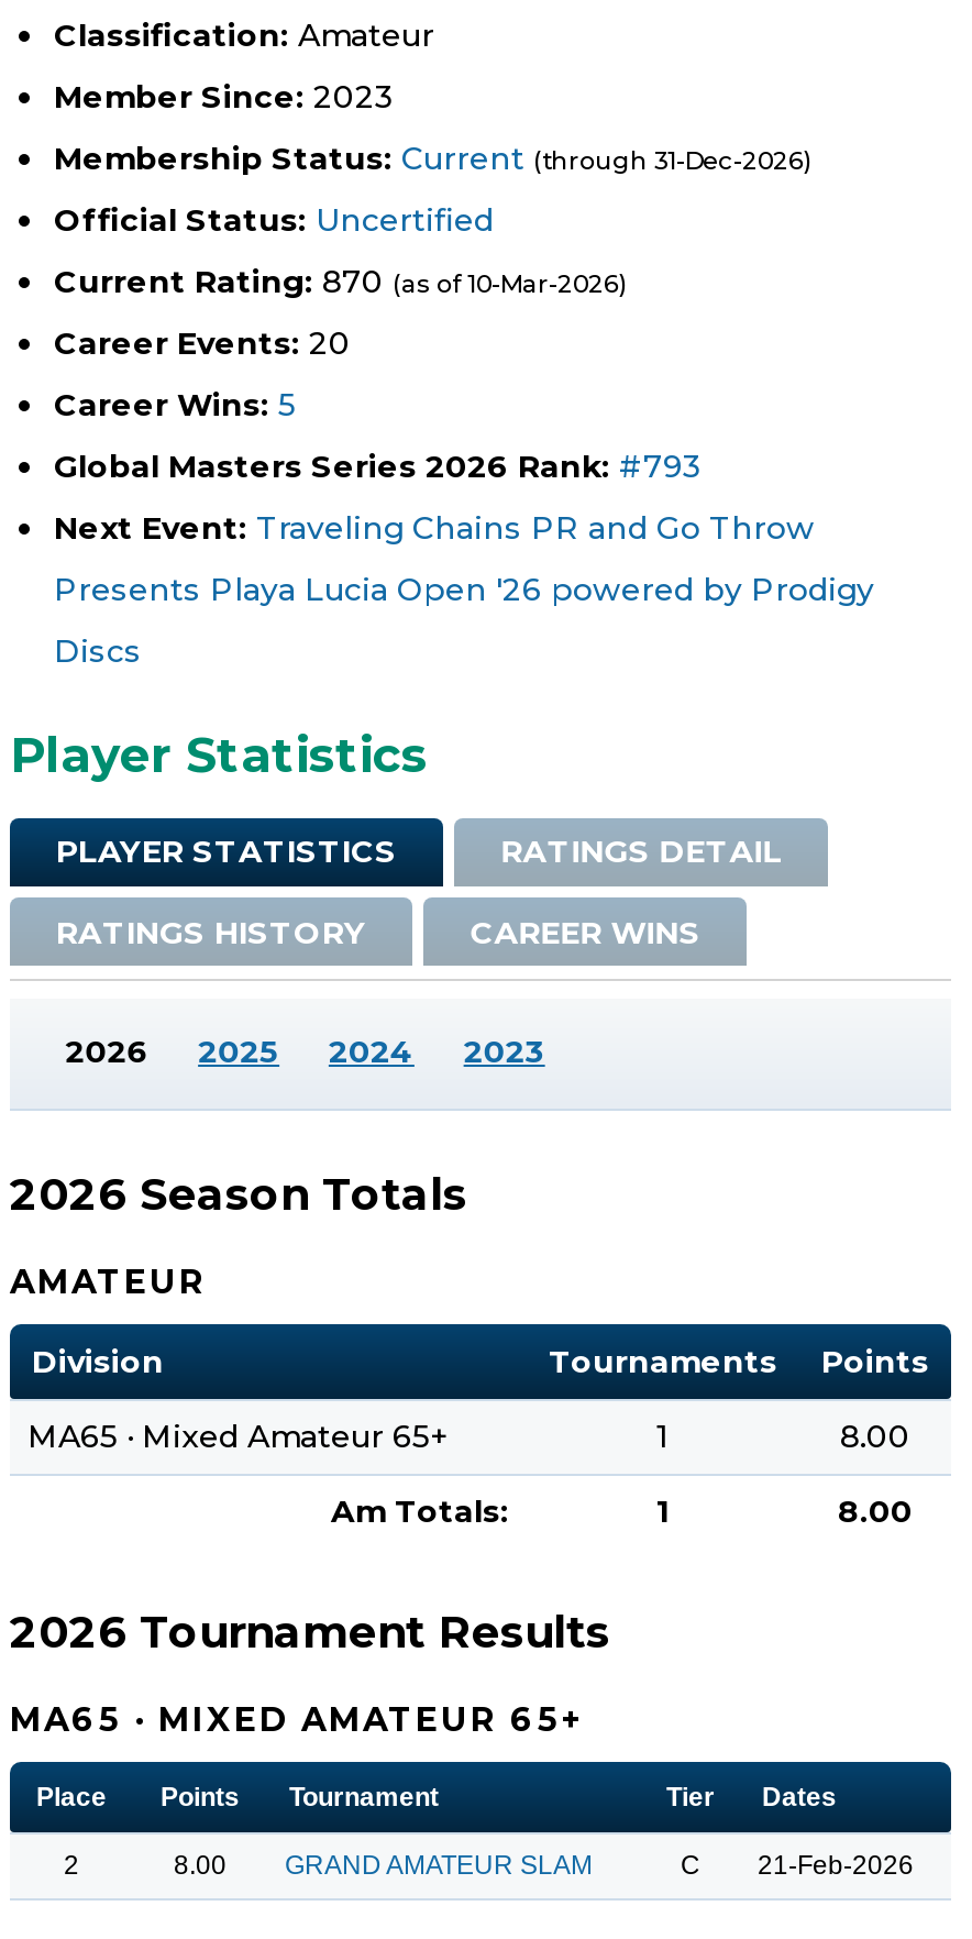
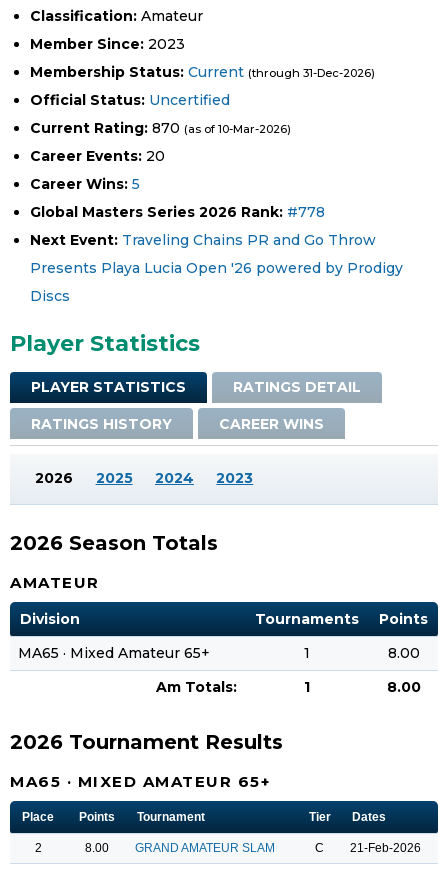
- Global Masters Series 2026 Rank: #793
+ Global Masters Series 2026 Rank: #778
